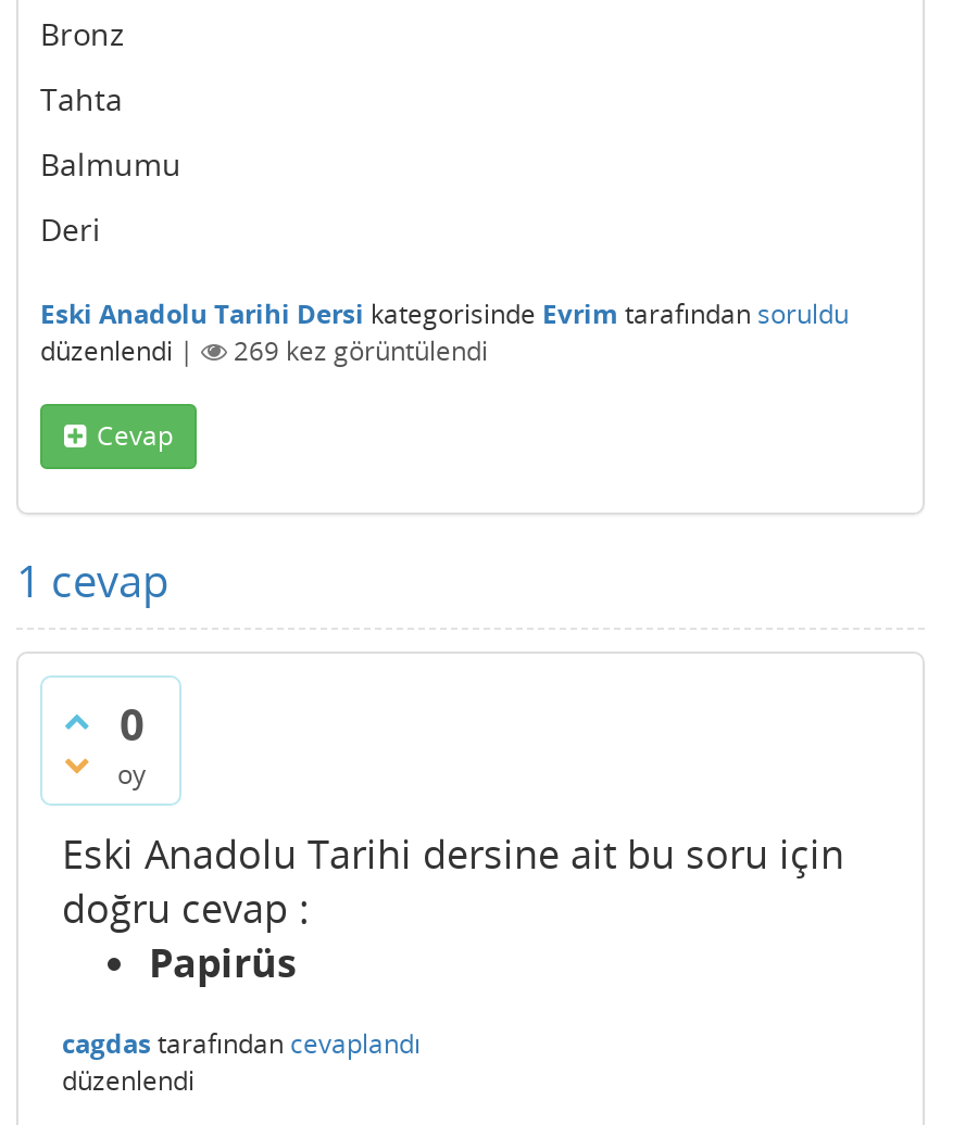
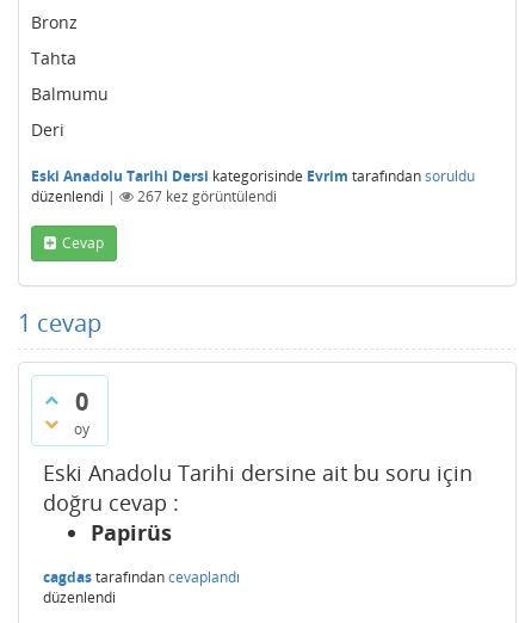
- 269 kez görüntülendi
+ 267 kez görüntülendi
